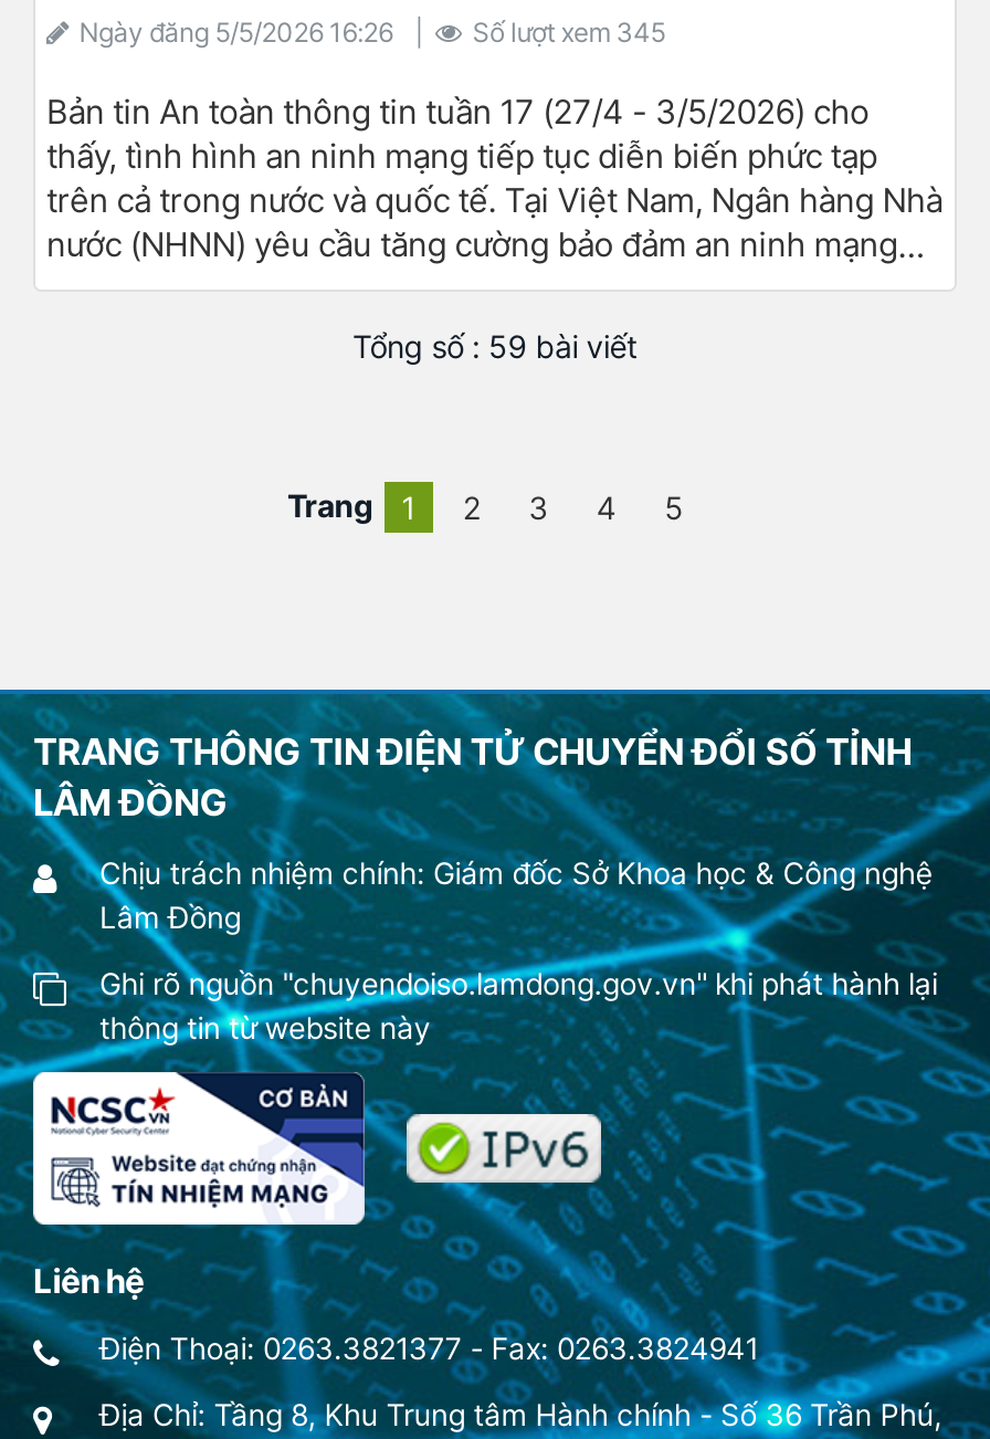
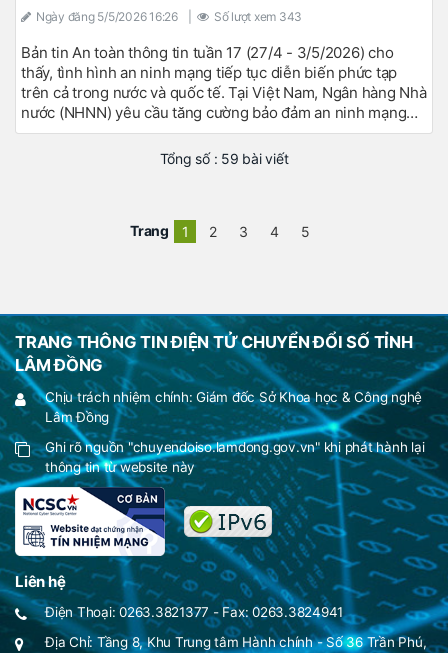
- Số lượt xem 345
+ Số lượt xem 343
